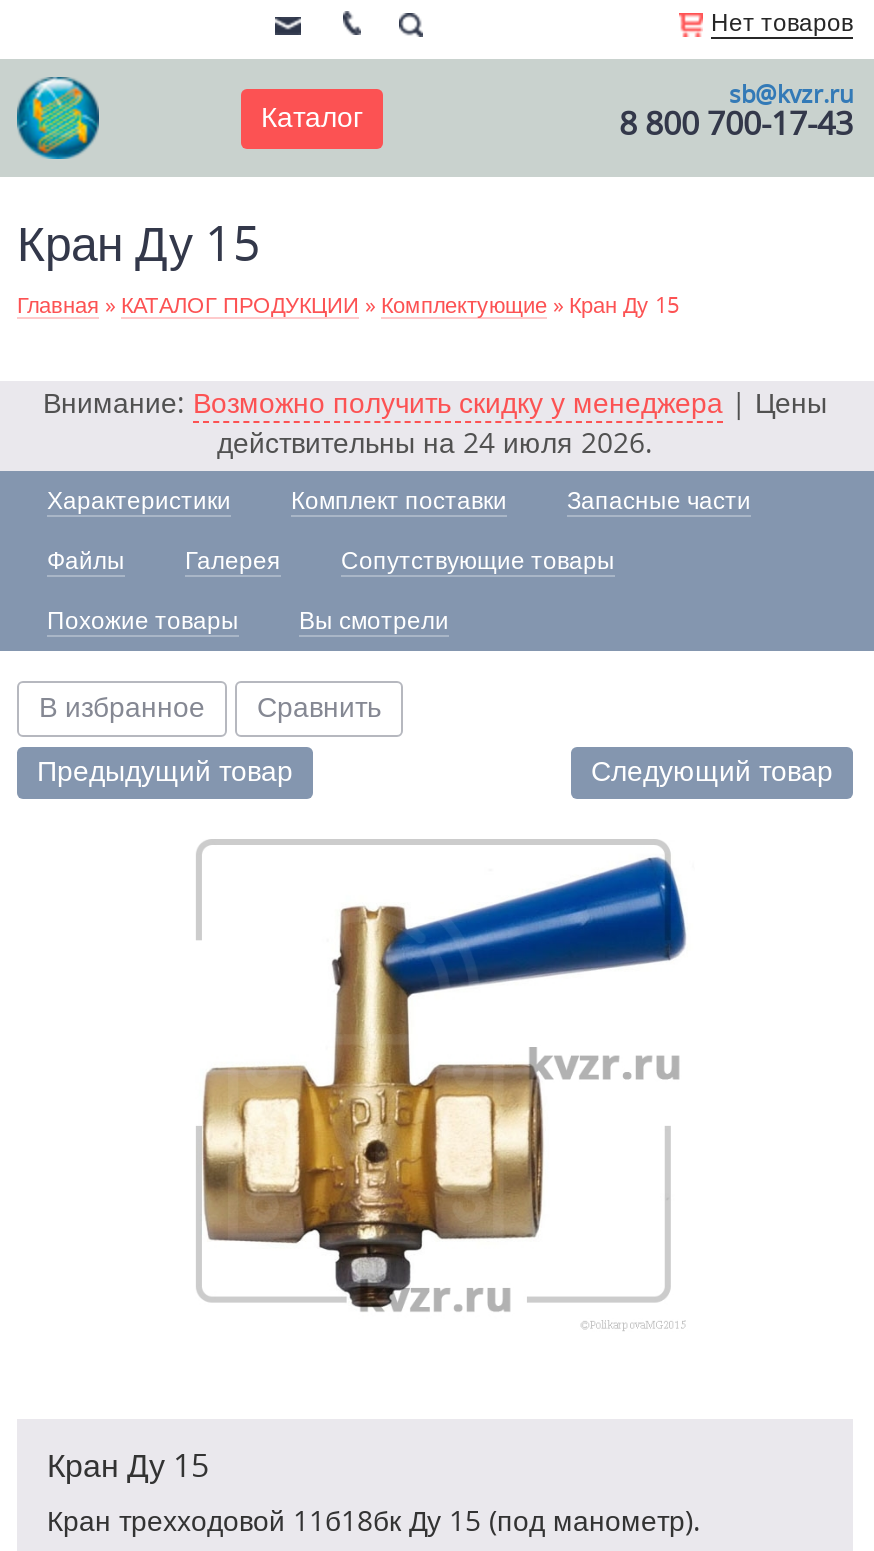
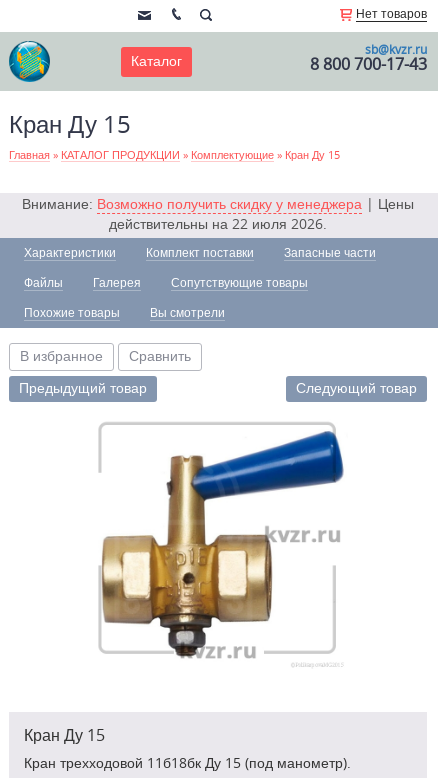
- действительны на 24 июля 2026.
+ действительны на 22 июля 2026.
